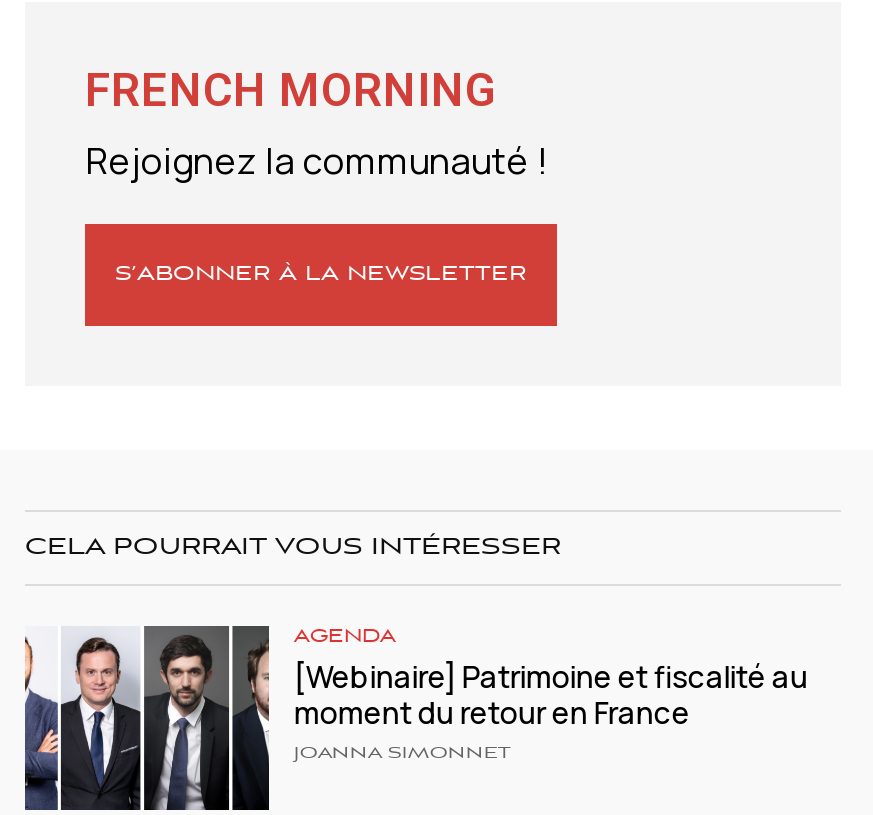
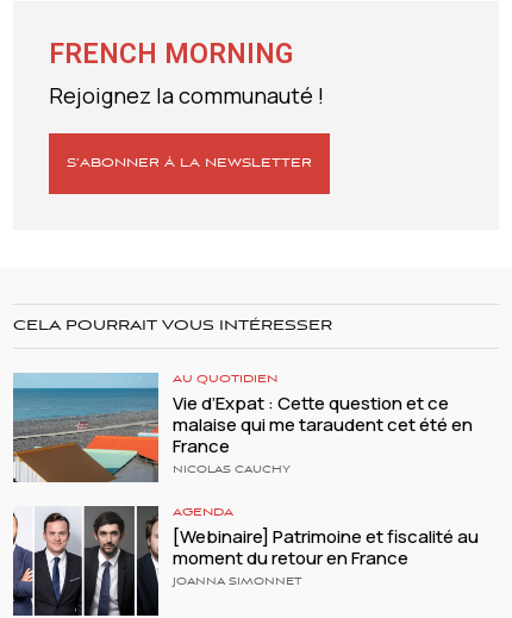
+ [image]
+ AU QUOTIDIEN
+ Vie d’Expat : Cette question et ce
+ malaise qui me taraudent cet été en
+ France
+ NICOLAS CAUCHY
